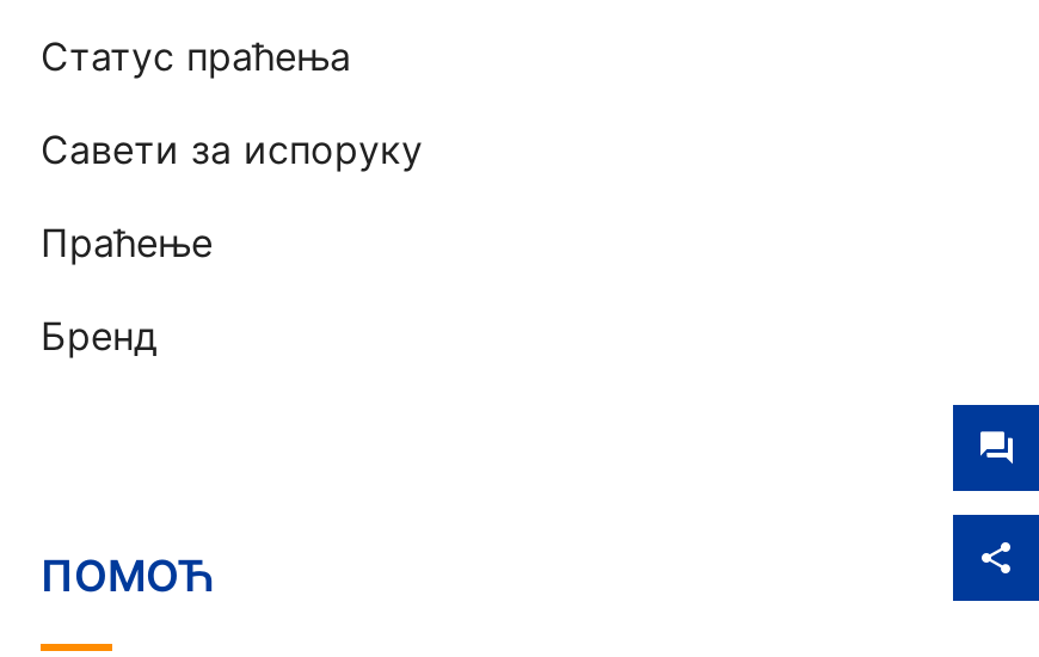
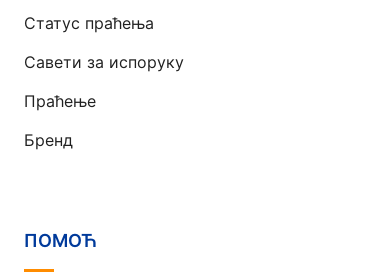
- [image]

- [image]
